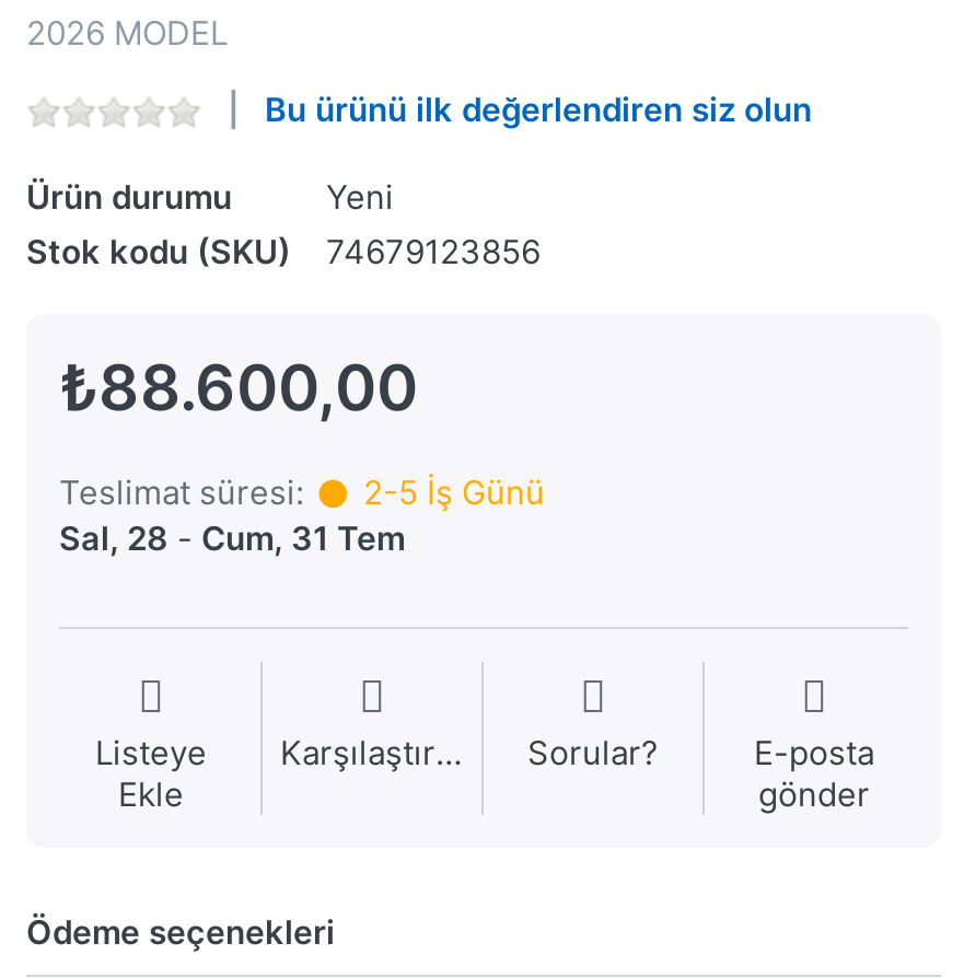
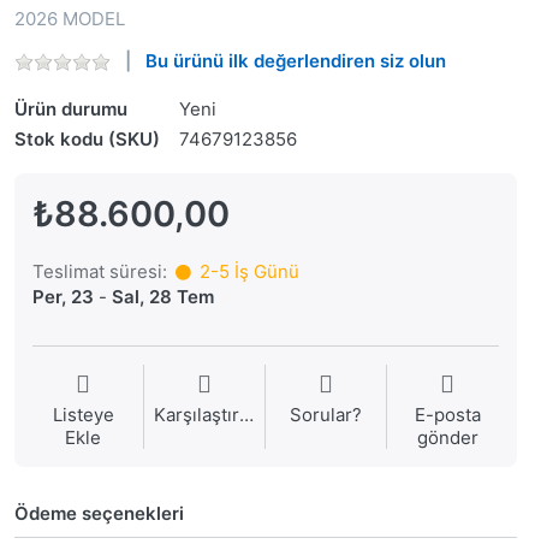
- Sal, 28 - Cum, 31 Tem
+ Per, 23 - Sal, 28 Tem
